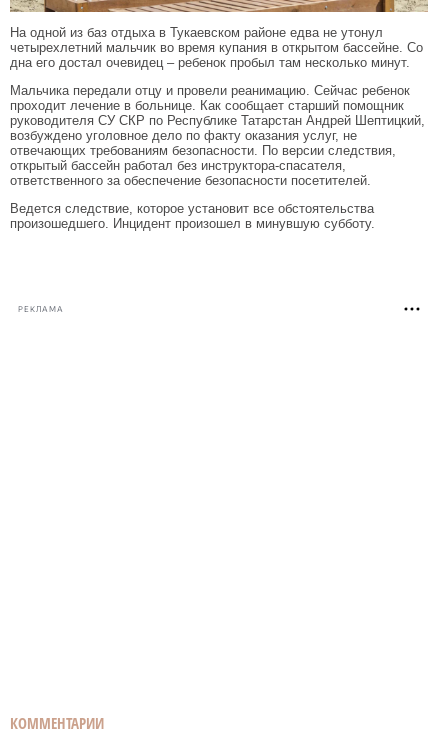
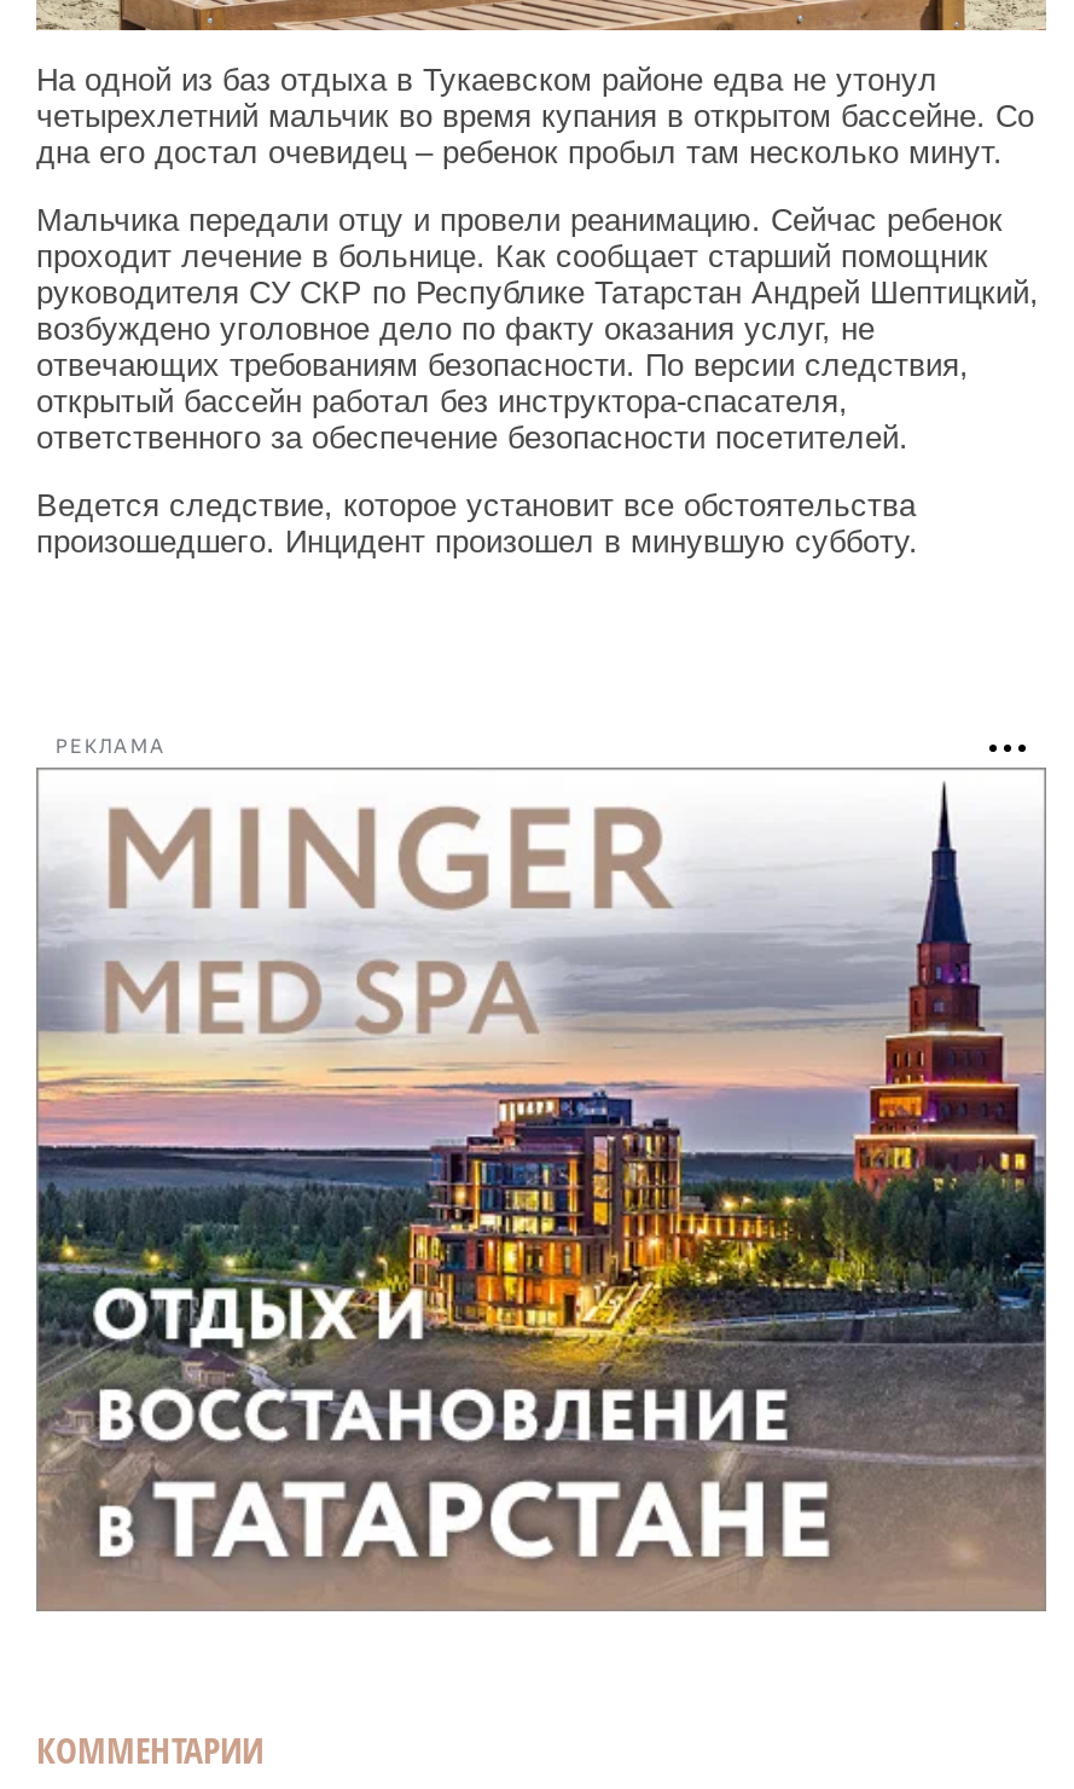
+ [image]
